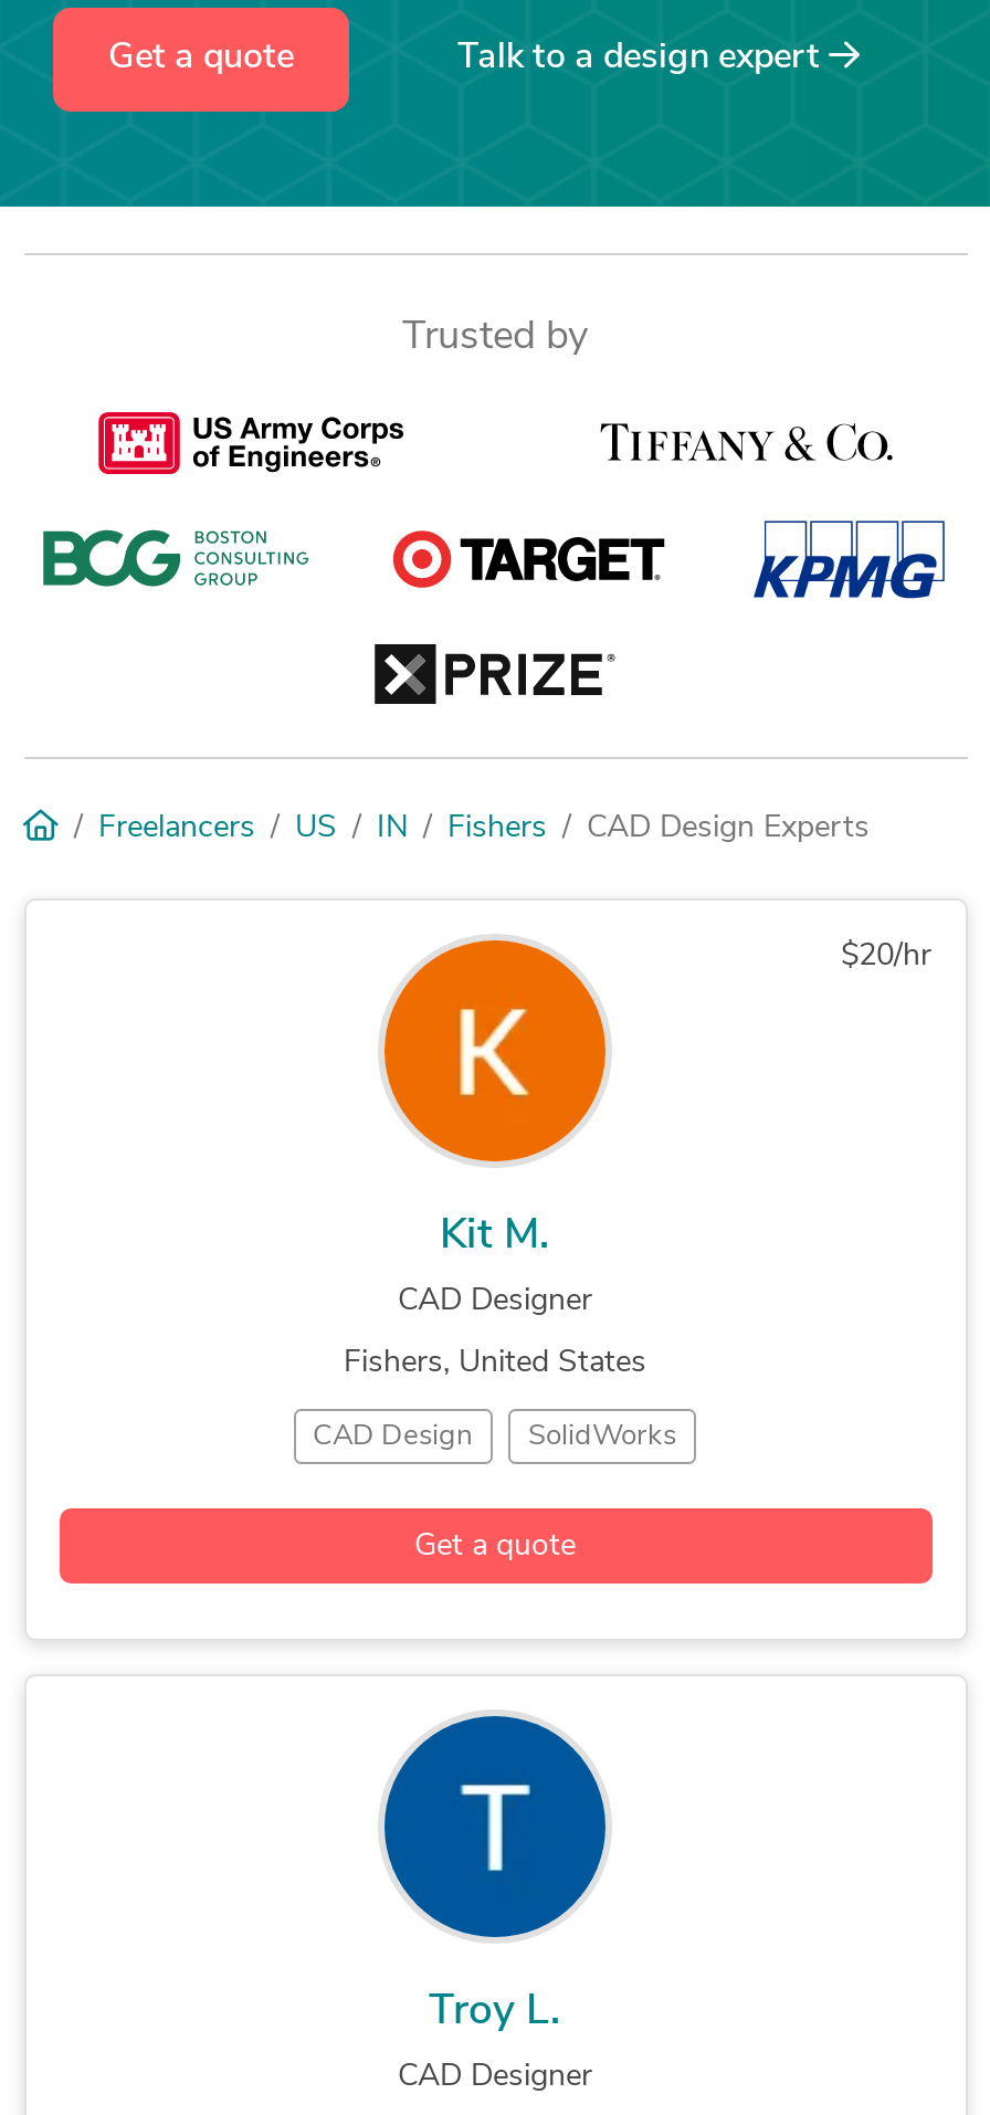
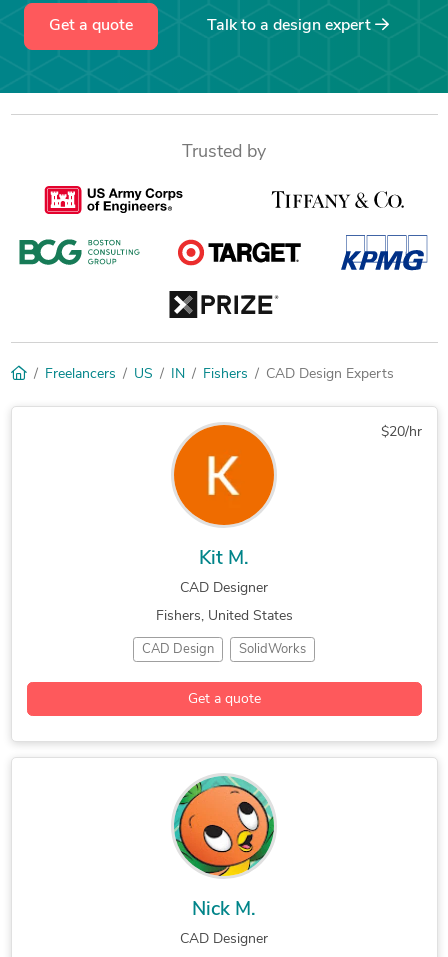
- [image]
- Troy L.
+ [image]
+ Nick M.
